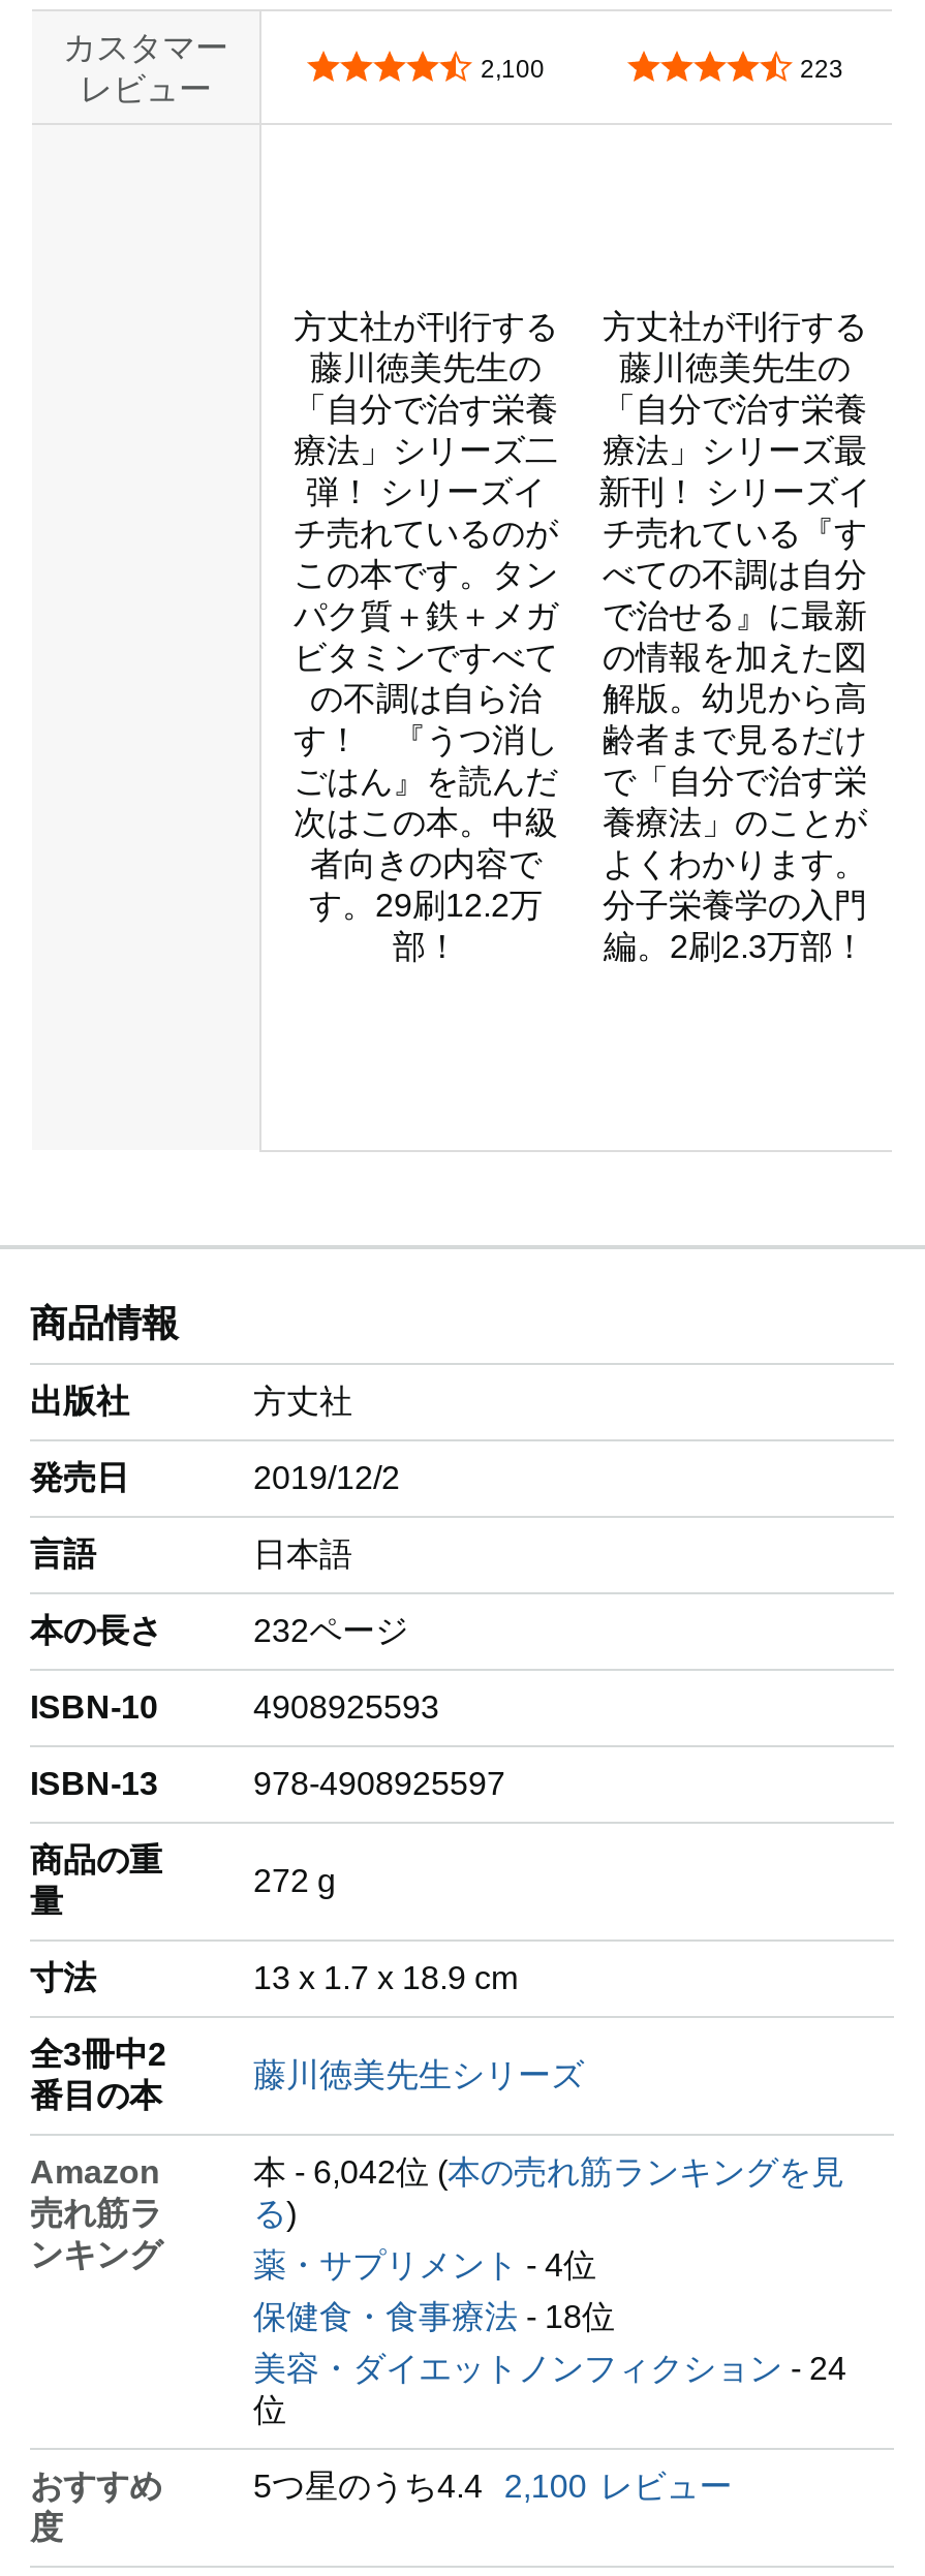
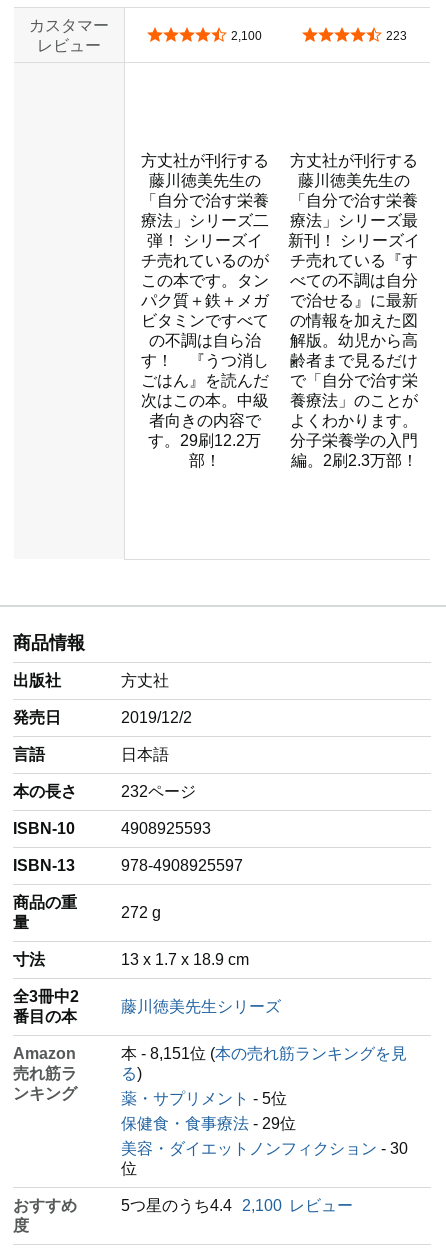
- 本 - 6,042位 (本の売れ筋ランキングを見
+ 本 - 8,151位 (本の売れ筋ランキングを見

- 薬・サプリメント- 4位
+ 薬・サプリメント- 5位

- 保健食・食事療法- 18位
+ 保健食・食事療法- 29位

- 美容・ダイエットノンフィクション- 24
+ 美容・ダイエットノンフィクション- 30
